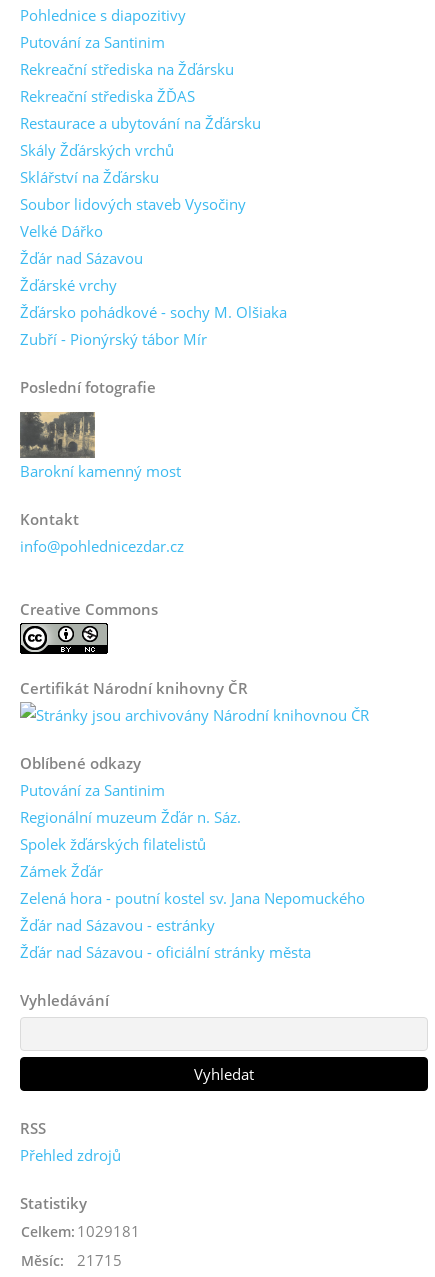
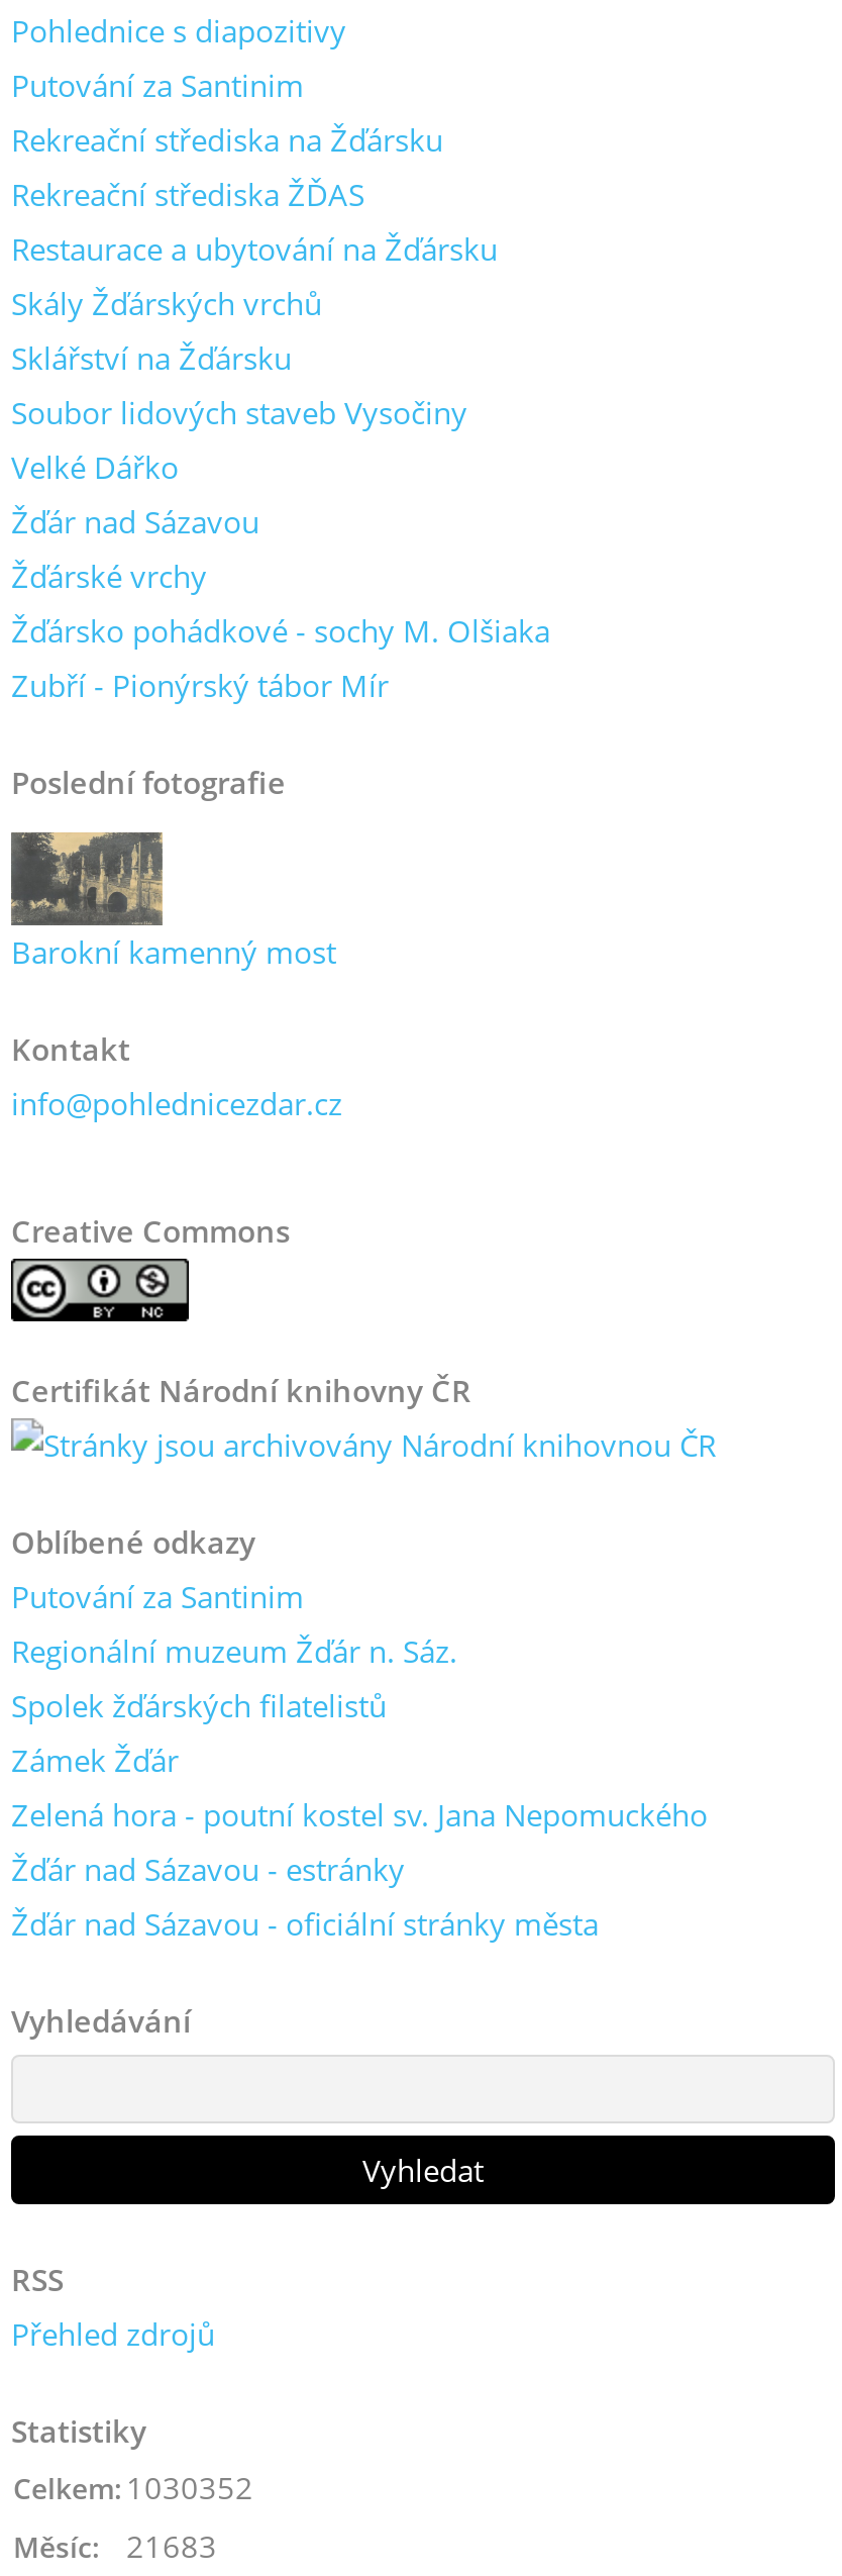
- Celkem: 1029181
+ Celkem: 1030352

- Měsíc: 21715
+ Měsíc: 21683
